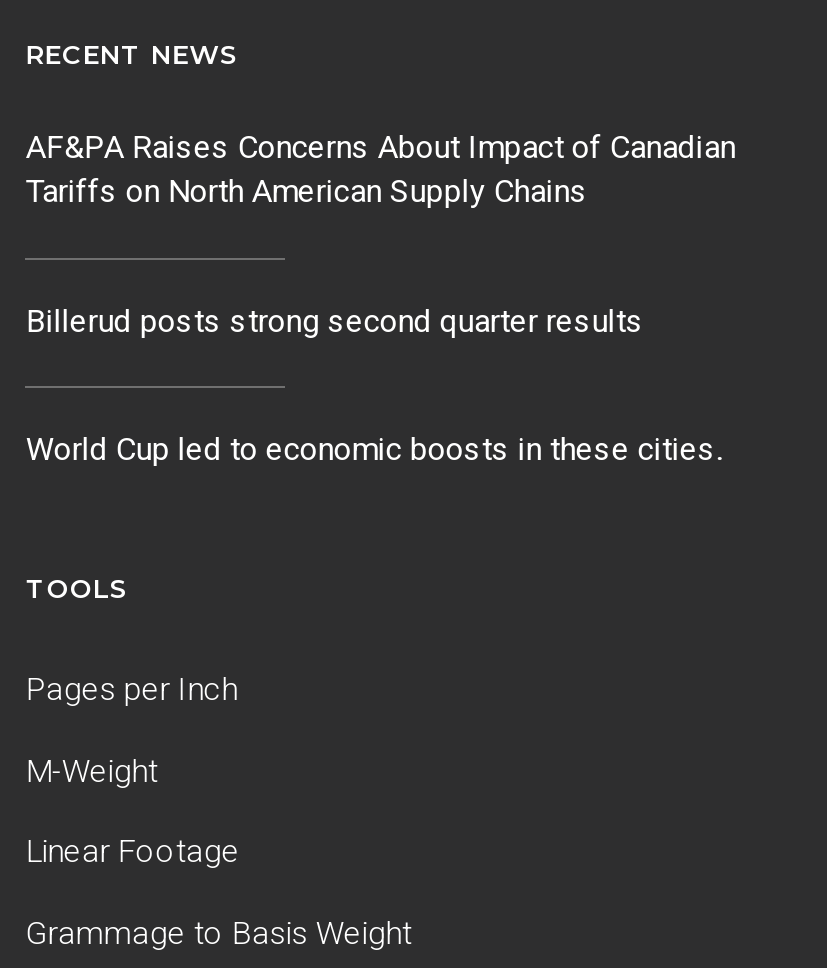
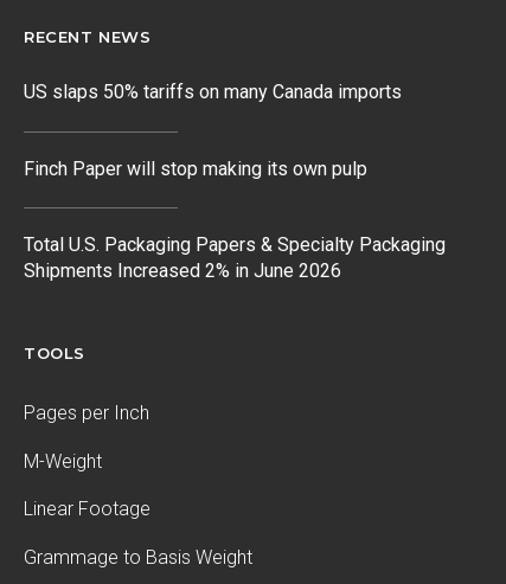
- AF&PA Raises Concerns About Impact of Canadian
- Tariffs on North American Supply Chains
+ US slaps 50% tariffs on many Canada imports

- Billerud posts strong second quarter results
+ Finch Paper will stop making its own pulp

- World Cup led to economic boosts in these cities.
+ Total U.S. Packaging Papers & Specialty Packaging
+ Shipments Increased 2% in June 2026
